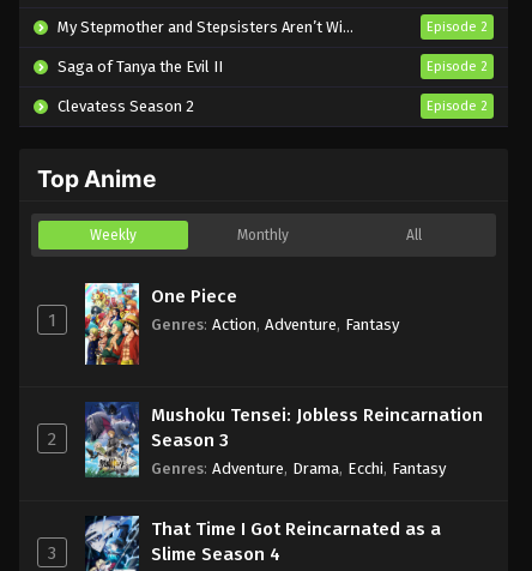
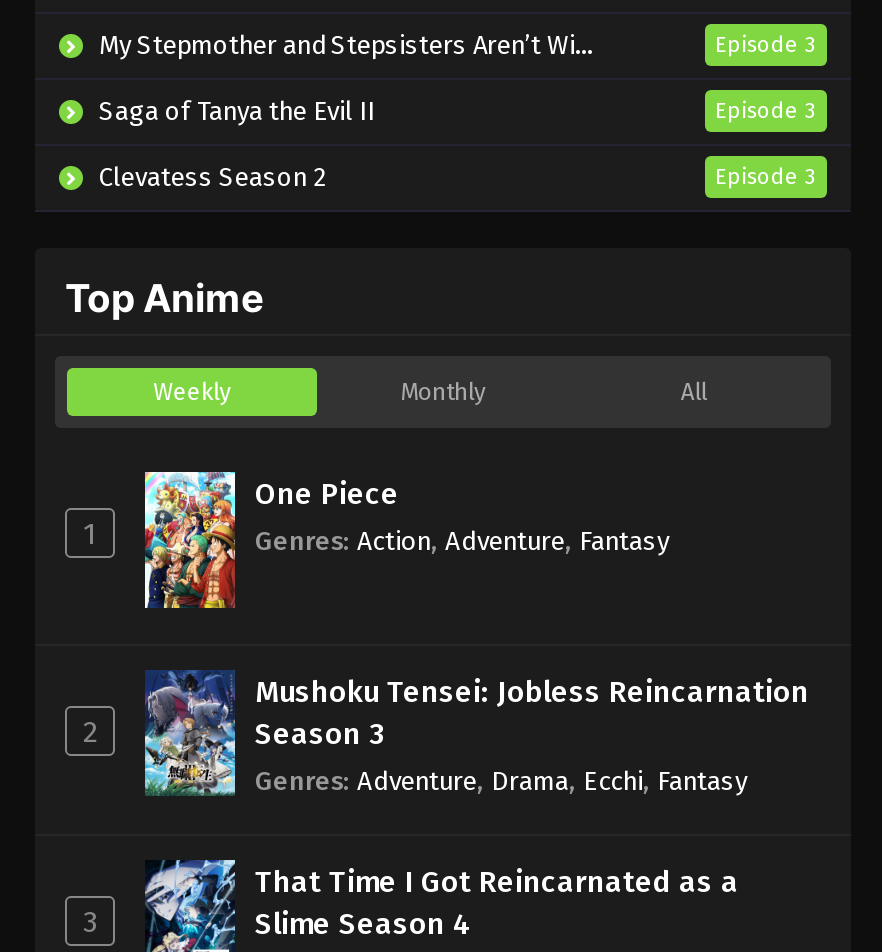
- Episode 2
+ Episode 3

- Episode 2
+ Episode 3

- Episode 2
+ Episode 3
